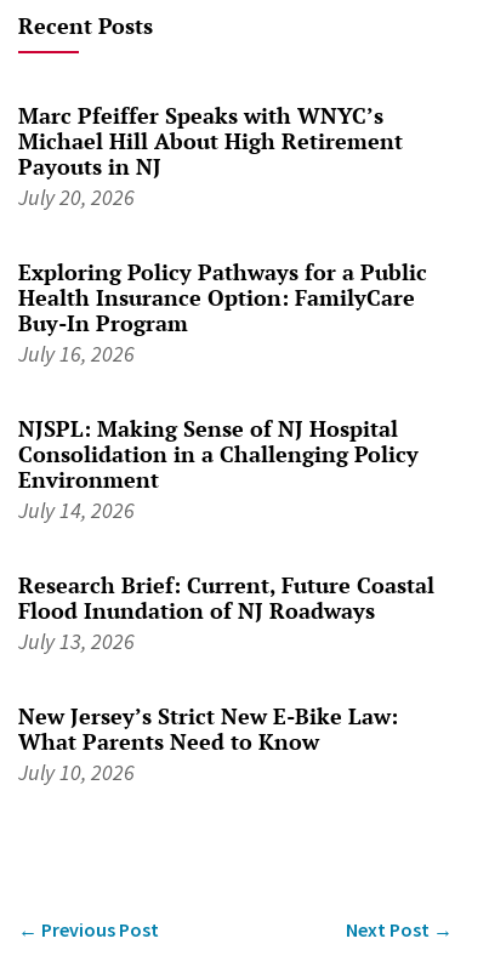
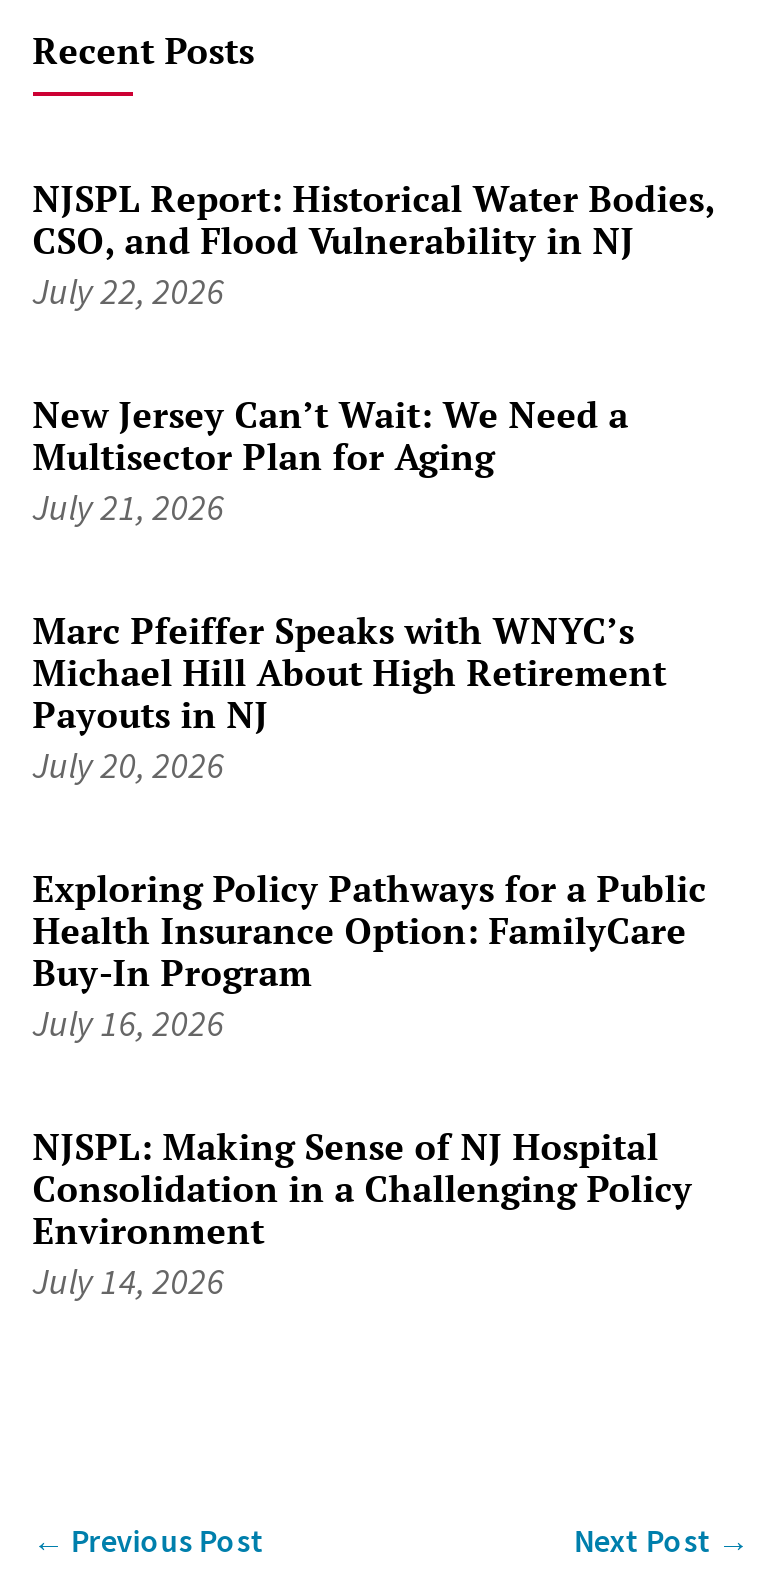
+ NJSPL Report: Historical Water Bodies,
+ CSO, and Flood Vulnerability in NJ
+ July 22, 2026
+ New Jersey Can’t Wait: We Need a
+ Multisector Plan for Aging
+ July 21, 2026

moved down: Marc Pfeiffer Speaks with WNYC’s | Michael Hill About High Retirement | Payouts in NJ | ... | Environment | July 14, 2026

- Research Brief: Current, Future Coastal
- Flood Inundation of NJ Roadways
- July 13, 2026
- New Jersey’s Strict New E-Bike Law:
- What Parents Need to Know
- July 10, 2026
